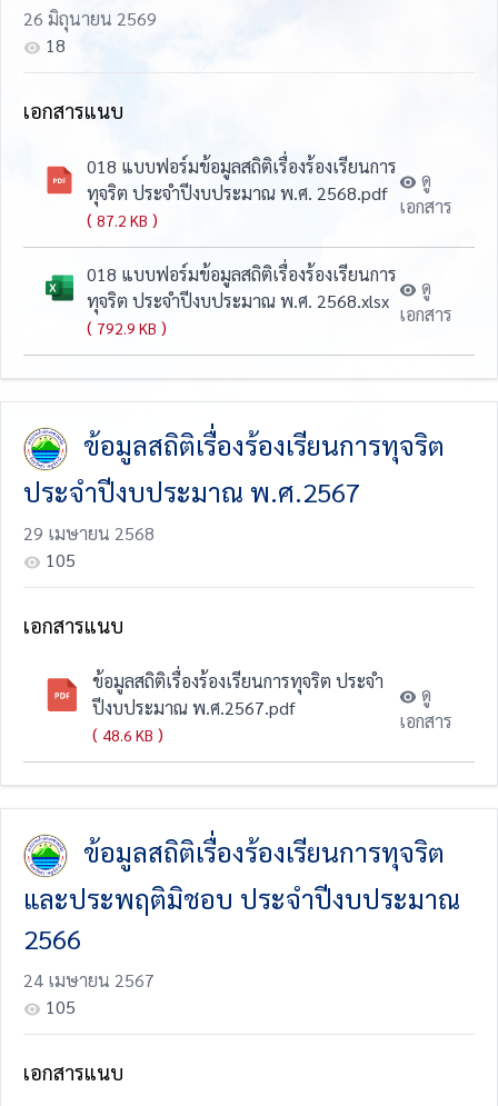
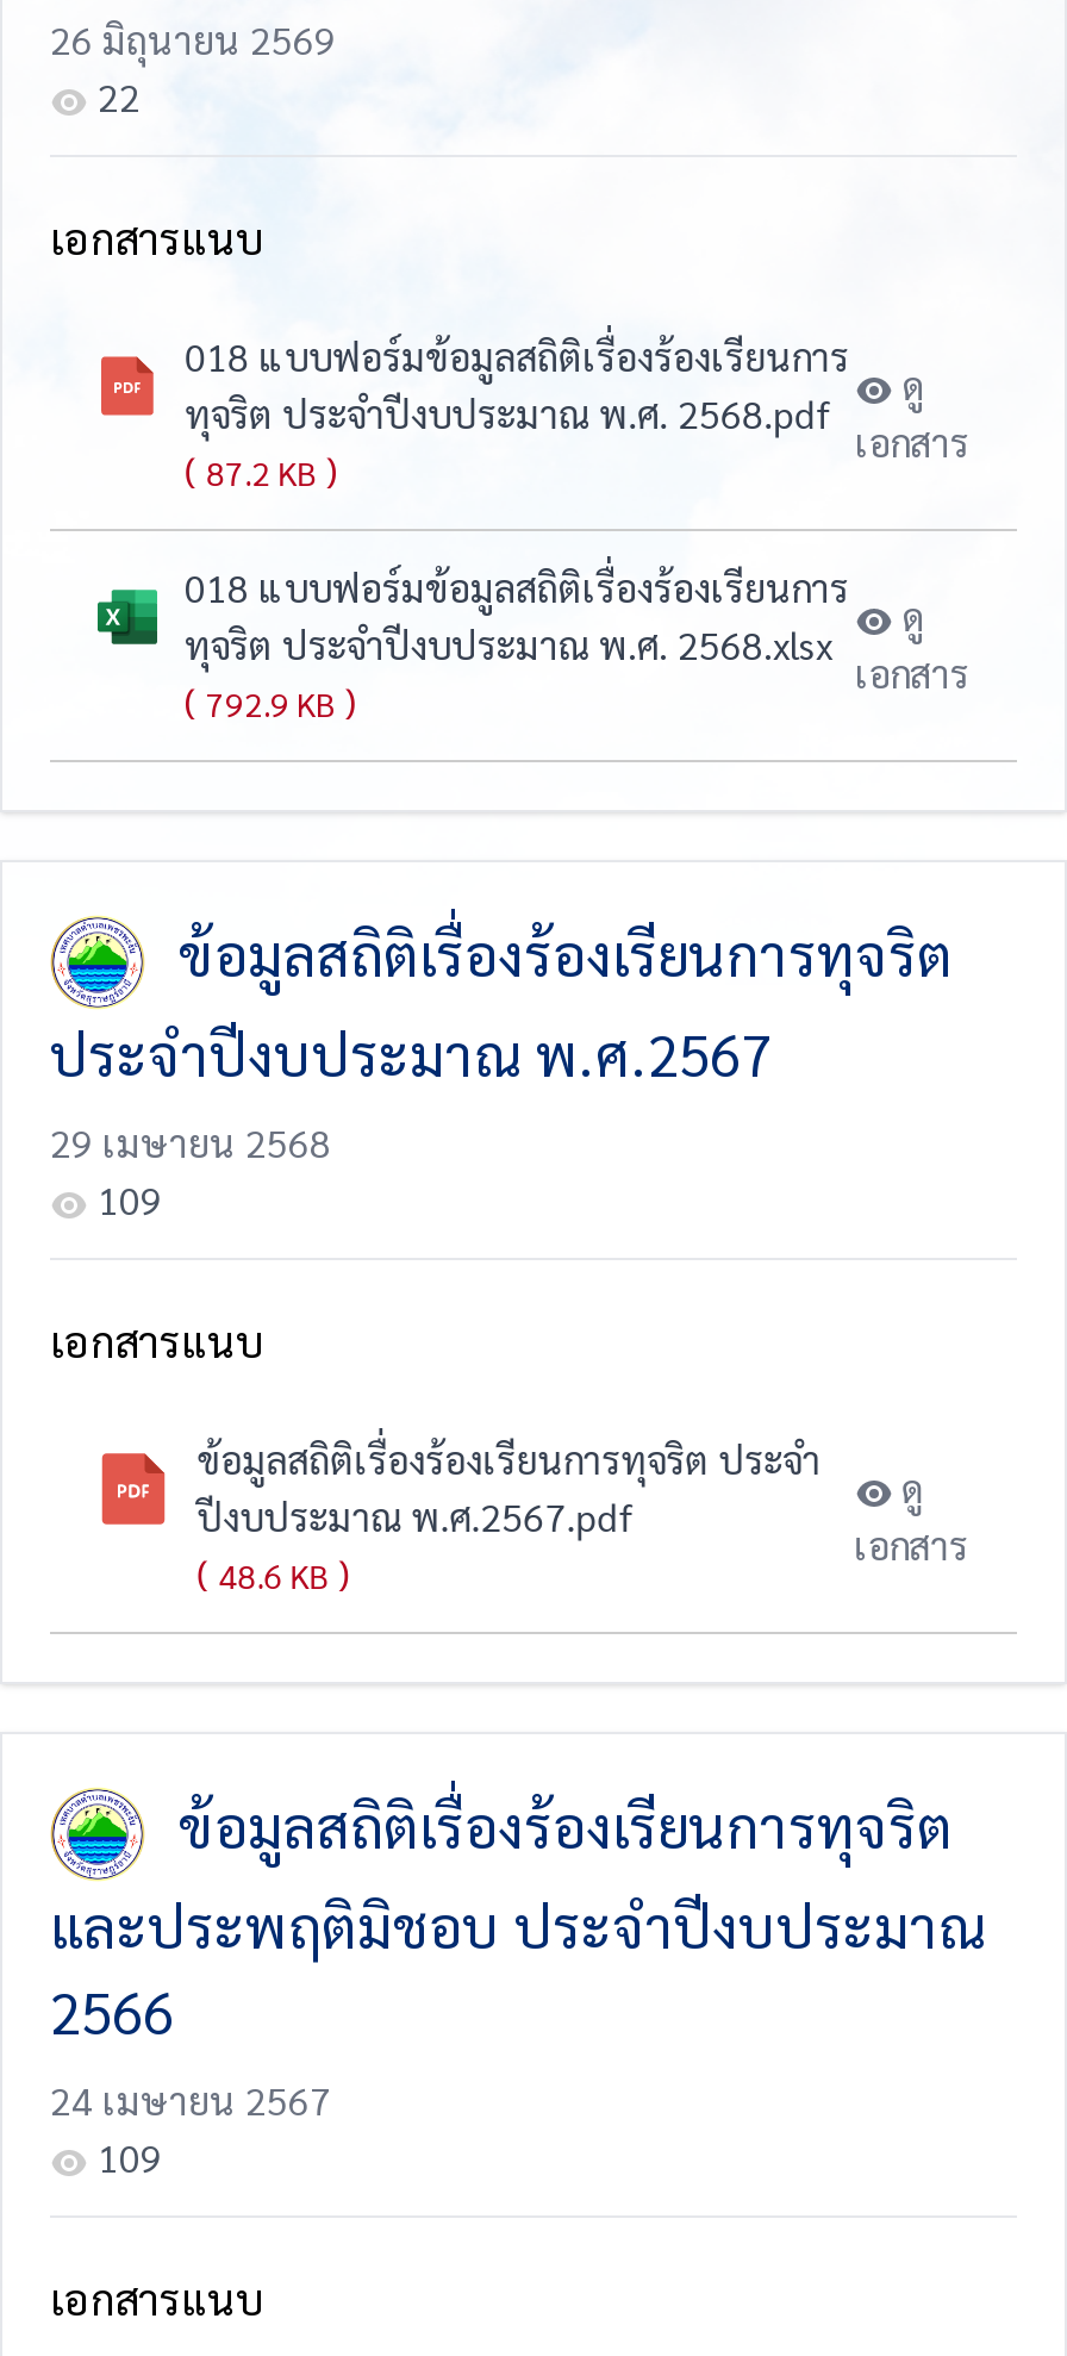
- 18
+ 22

- 105
+ 109

- 105
+ 109
